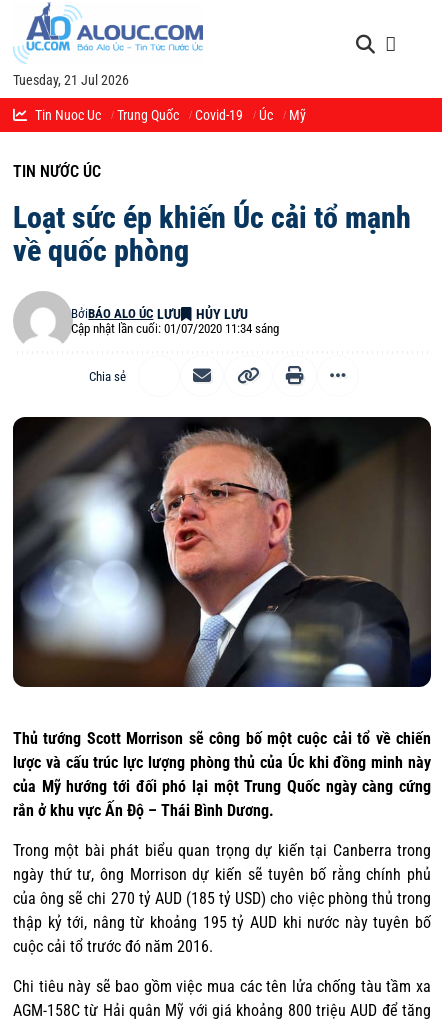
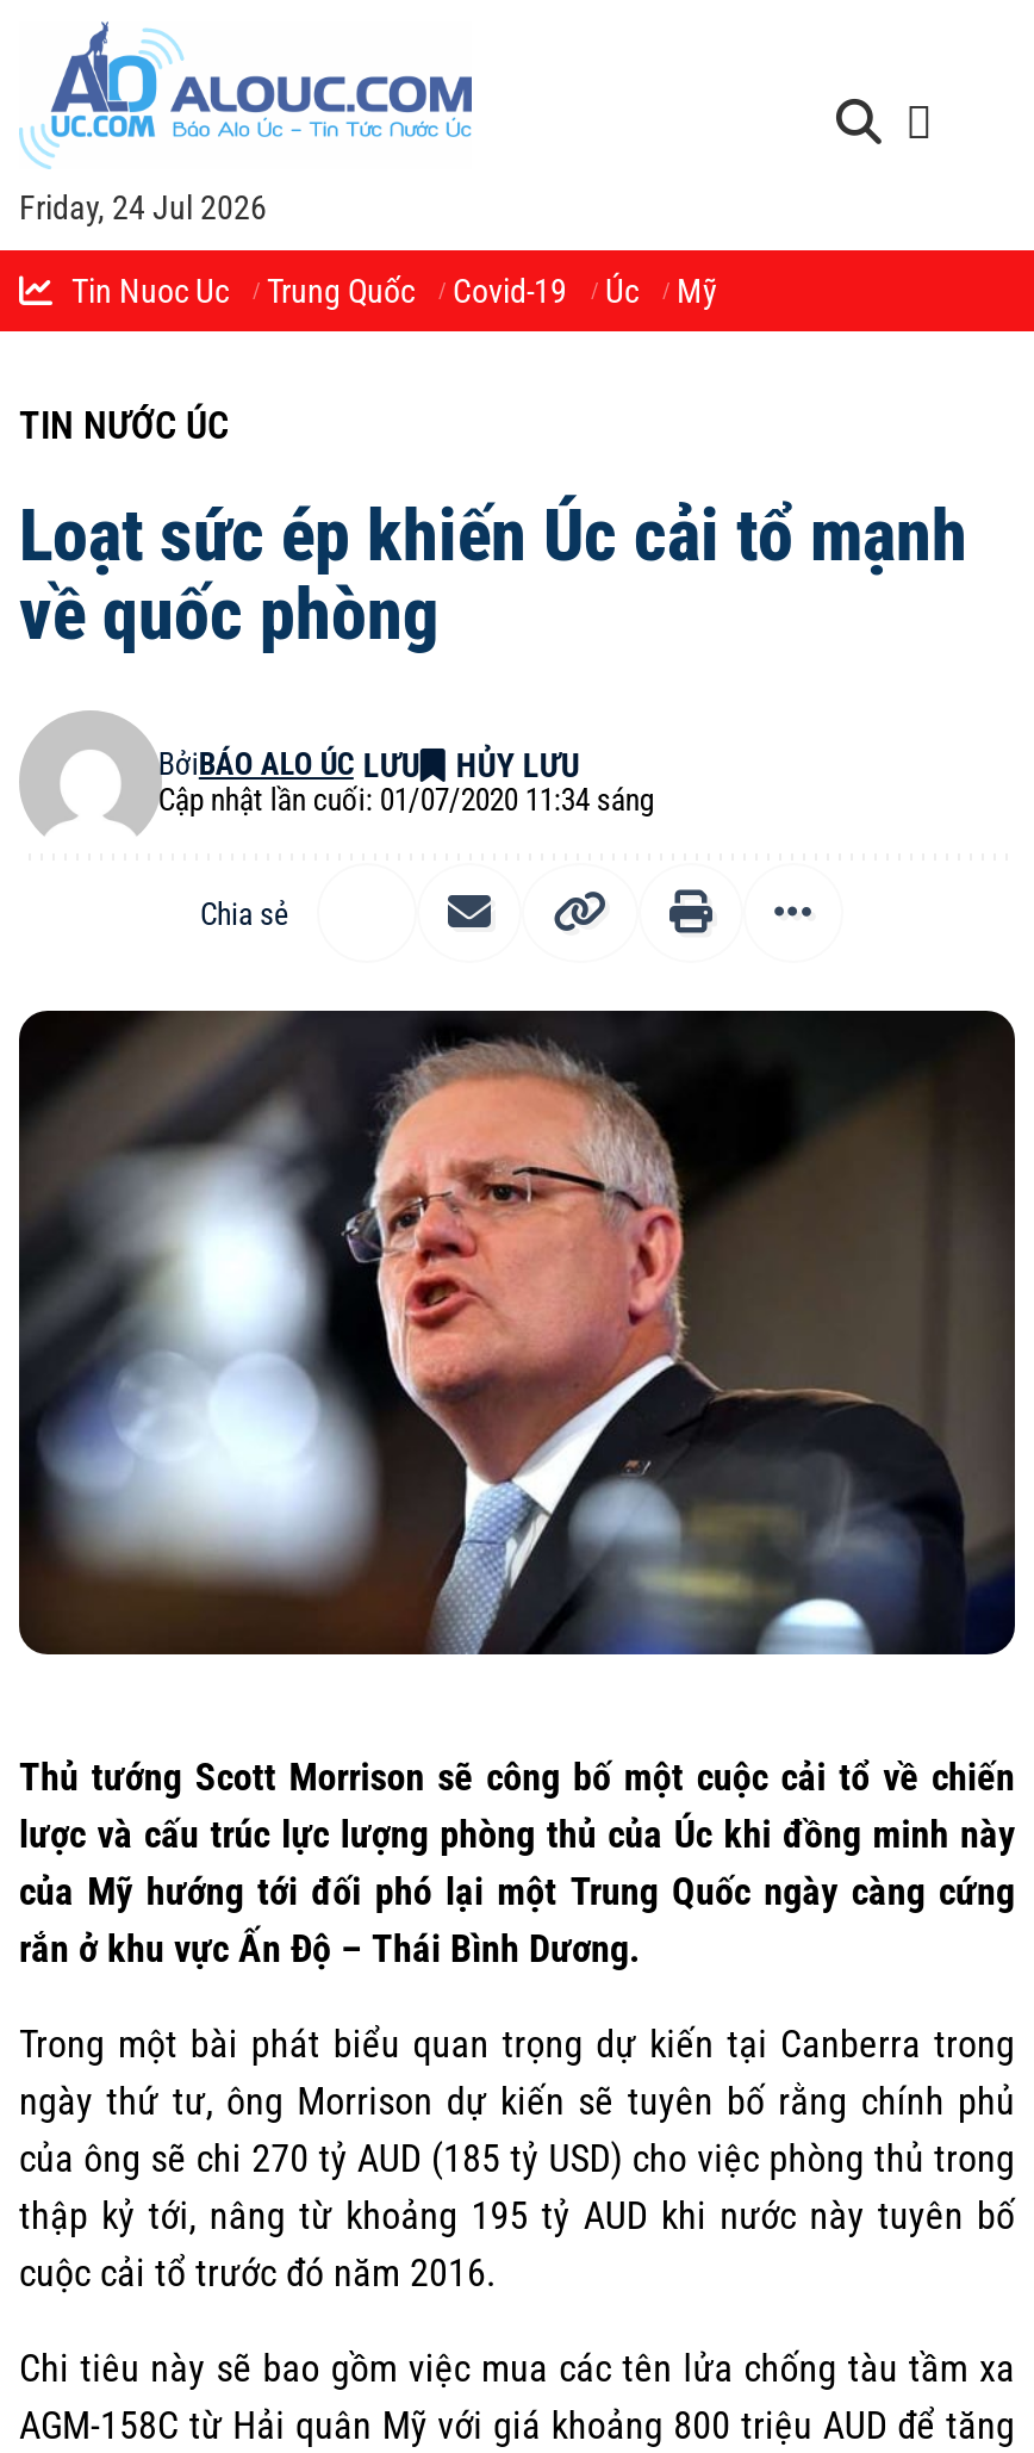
- Tuesday, 21 Jul 2026
+ Friday, 24 Jul 2026
